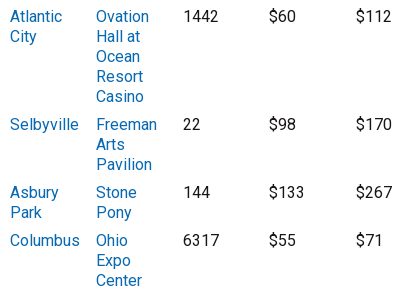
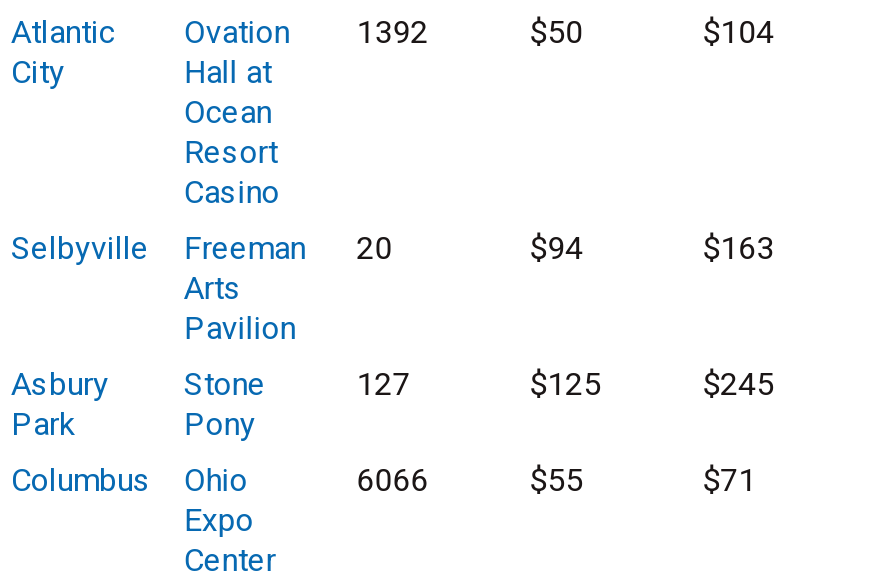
- Atlantic Ovation 1442
+ Atlantic Ovation 1392

- $60
+ $50

- $112
+ $104

- Selbyville Freeman 22
+ Selbyville Freeman 20

- $98
+ $94

- $170
+ $163

- 144
+ 127

- $133
+ $125

- $267
+ $245

- 6317
+ 6066
